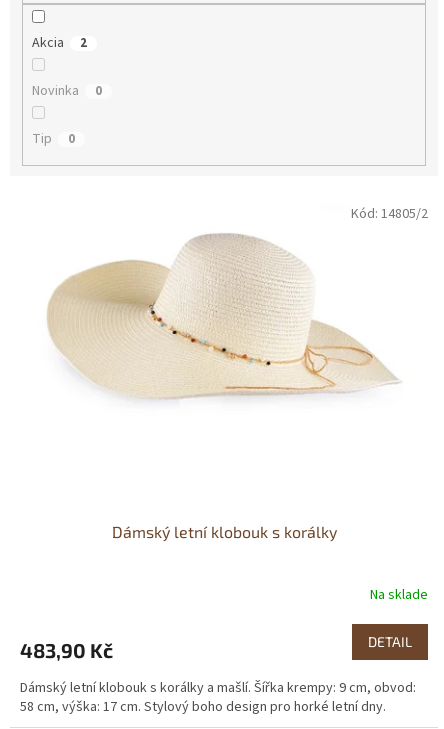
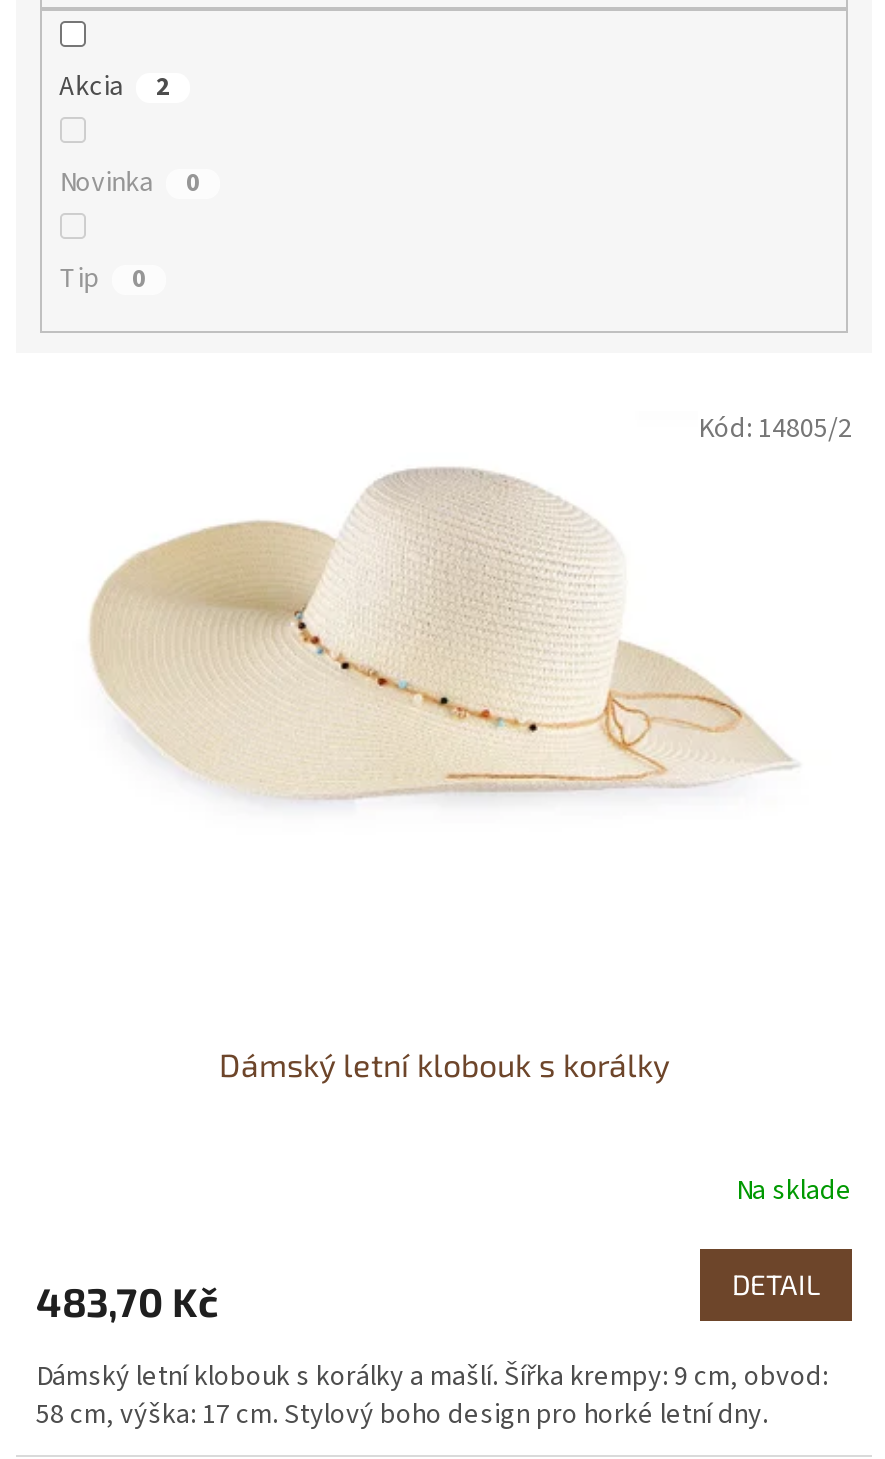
- 483,90 Kč
+ 483,70 Kč
